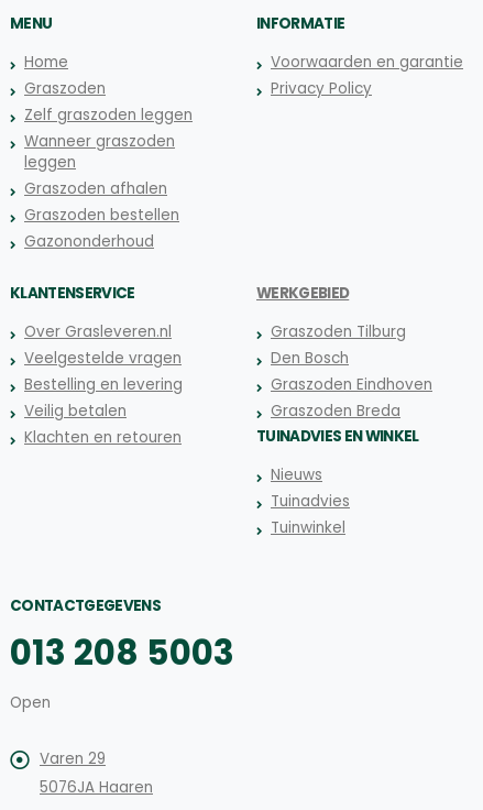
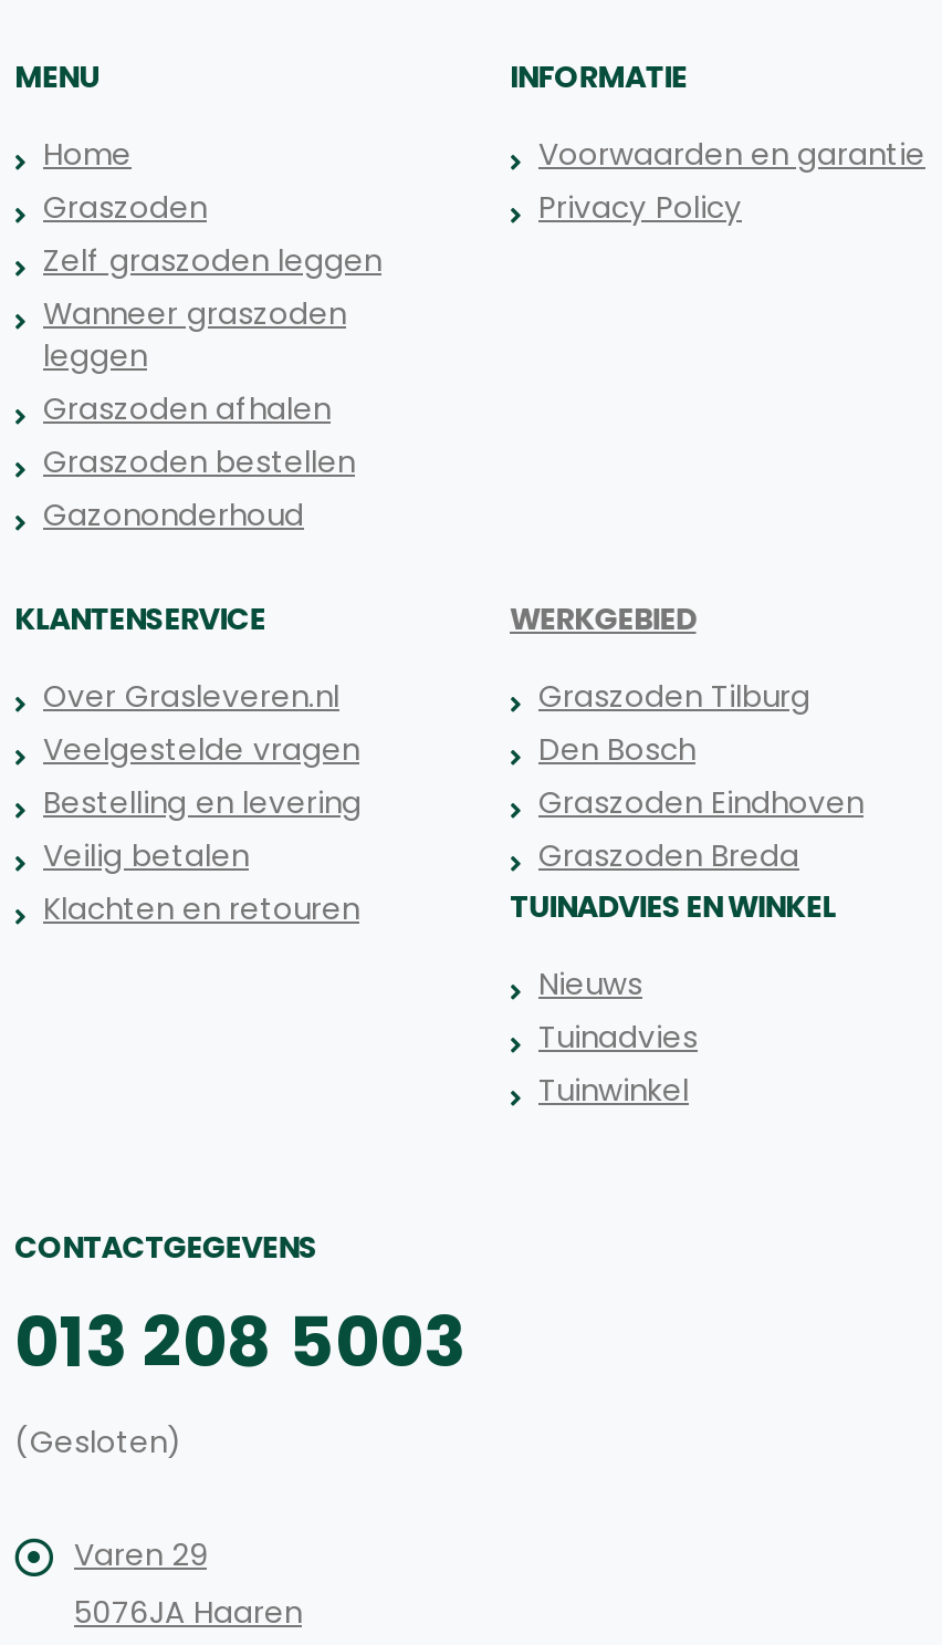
- Open
+ (Gesloten)
